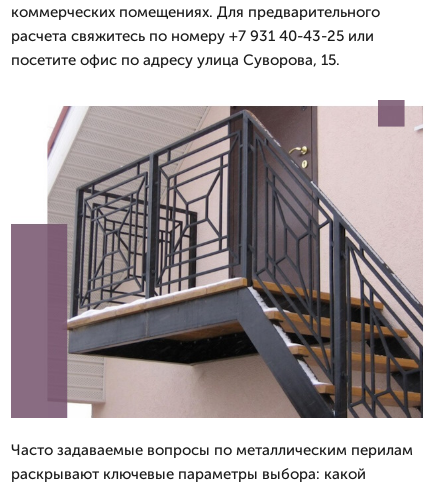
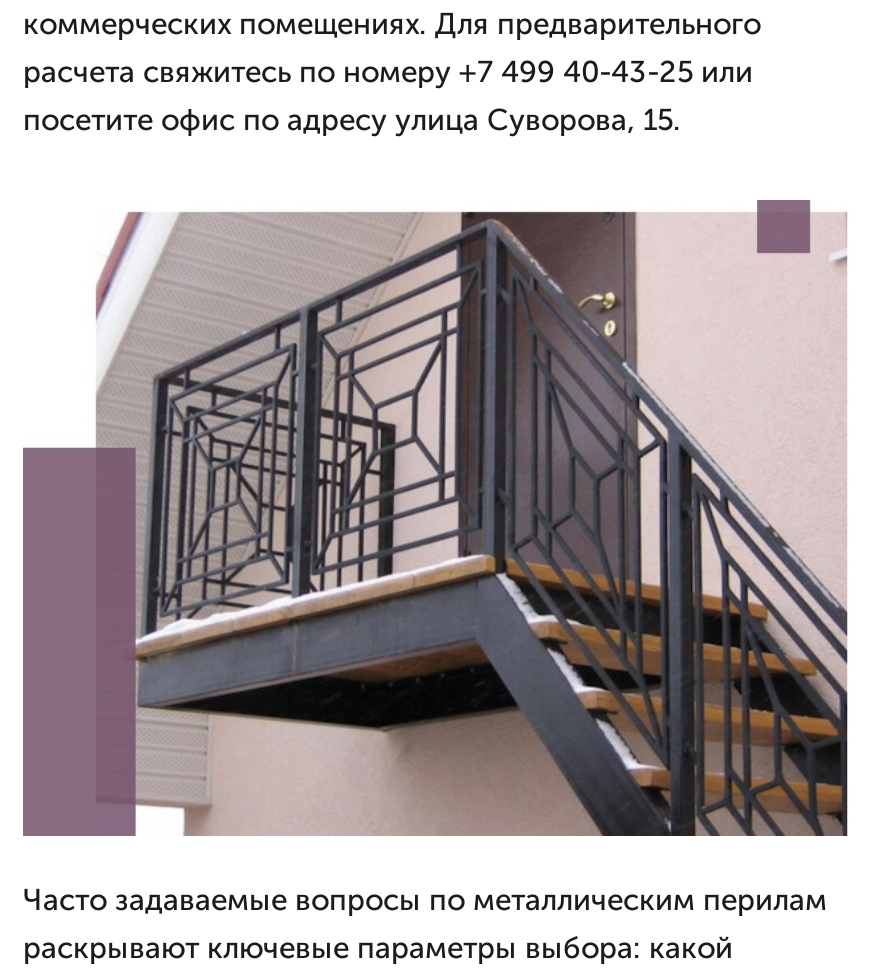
- расчета свяжитесь по номеру +7 931 40-43-25 или
+ расчета свяжитесь по номеру +7 499 40-43-25 или
